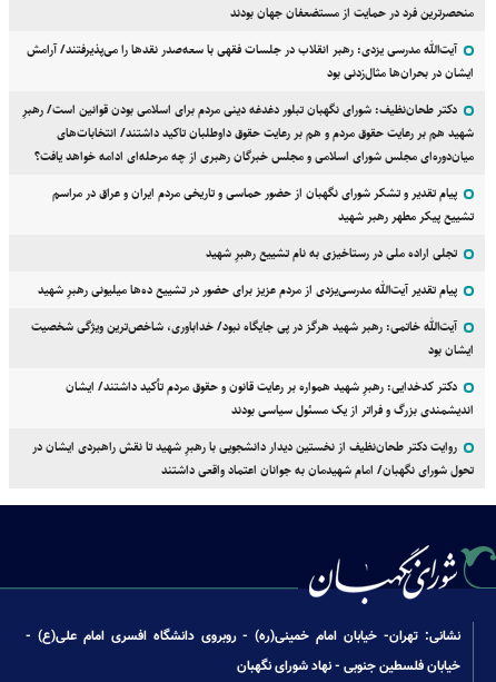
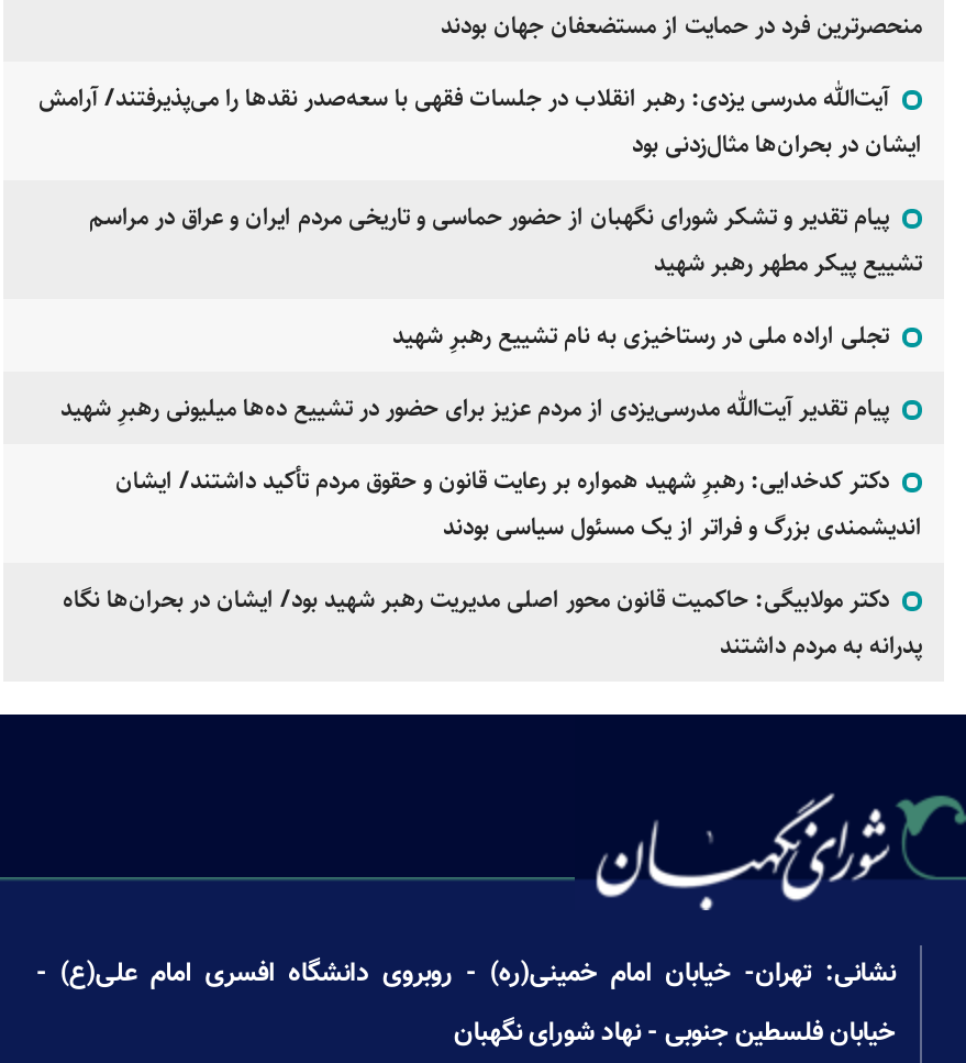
- دکتر طحان‌نظیف: شورای نگهبان تبلور دغدغه دینی مردم برای اسلامی بودن قوانین است/ رهبرِ
- شهید هم بر رعایت حقوق مردم و هم بر رعایت حقوق داوطلبان تاکید داشتند/ انتخابات‌های
- میان‌دوره‌ای مجلس شورای اسلامی و مجلس خبرگان رهبری از چه مرحله‌ای ادامه خواهد یافت؟

- آیت‌الله خاتمی: رهبر شهید هرگز در پی جایگاه نبود/ خداباوری، شاخص‌ترین ویژگی شخصیت
- ایشان بود

- روایت دکتر طحان‌نظیف از نخستین دیدار دانشجویی با رهبرِ شهید تا نقش راهبردی ایشان در
- تحول شورای نگهبان/ امام شهیدمان به جوانان اعتماد واقعی داشتند
+ دکتر مولابیگی: حاکمیت قانون محور اصلی مدیریت رهبر شهید بود/ ایشان در بحران‌ها نگاه
+ پدرانه به مردم داشتند
